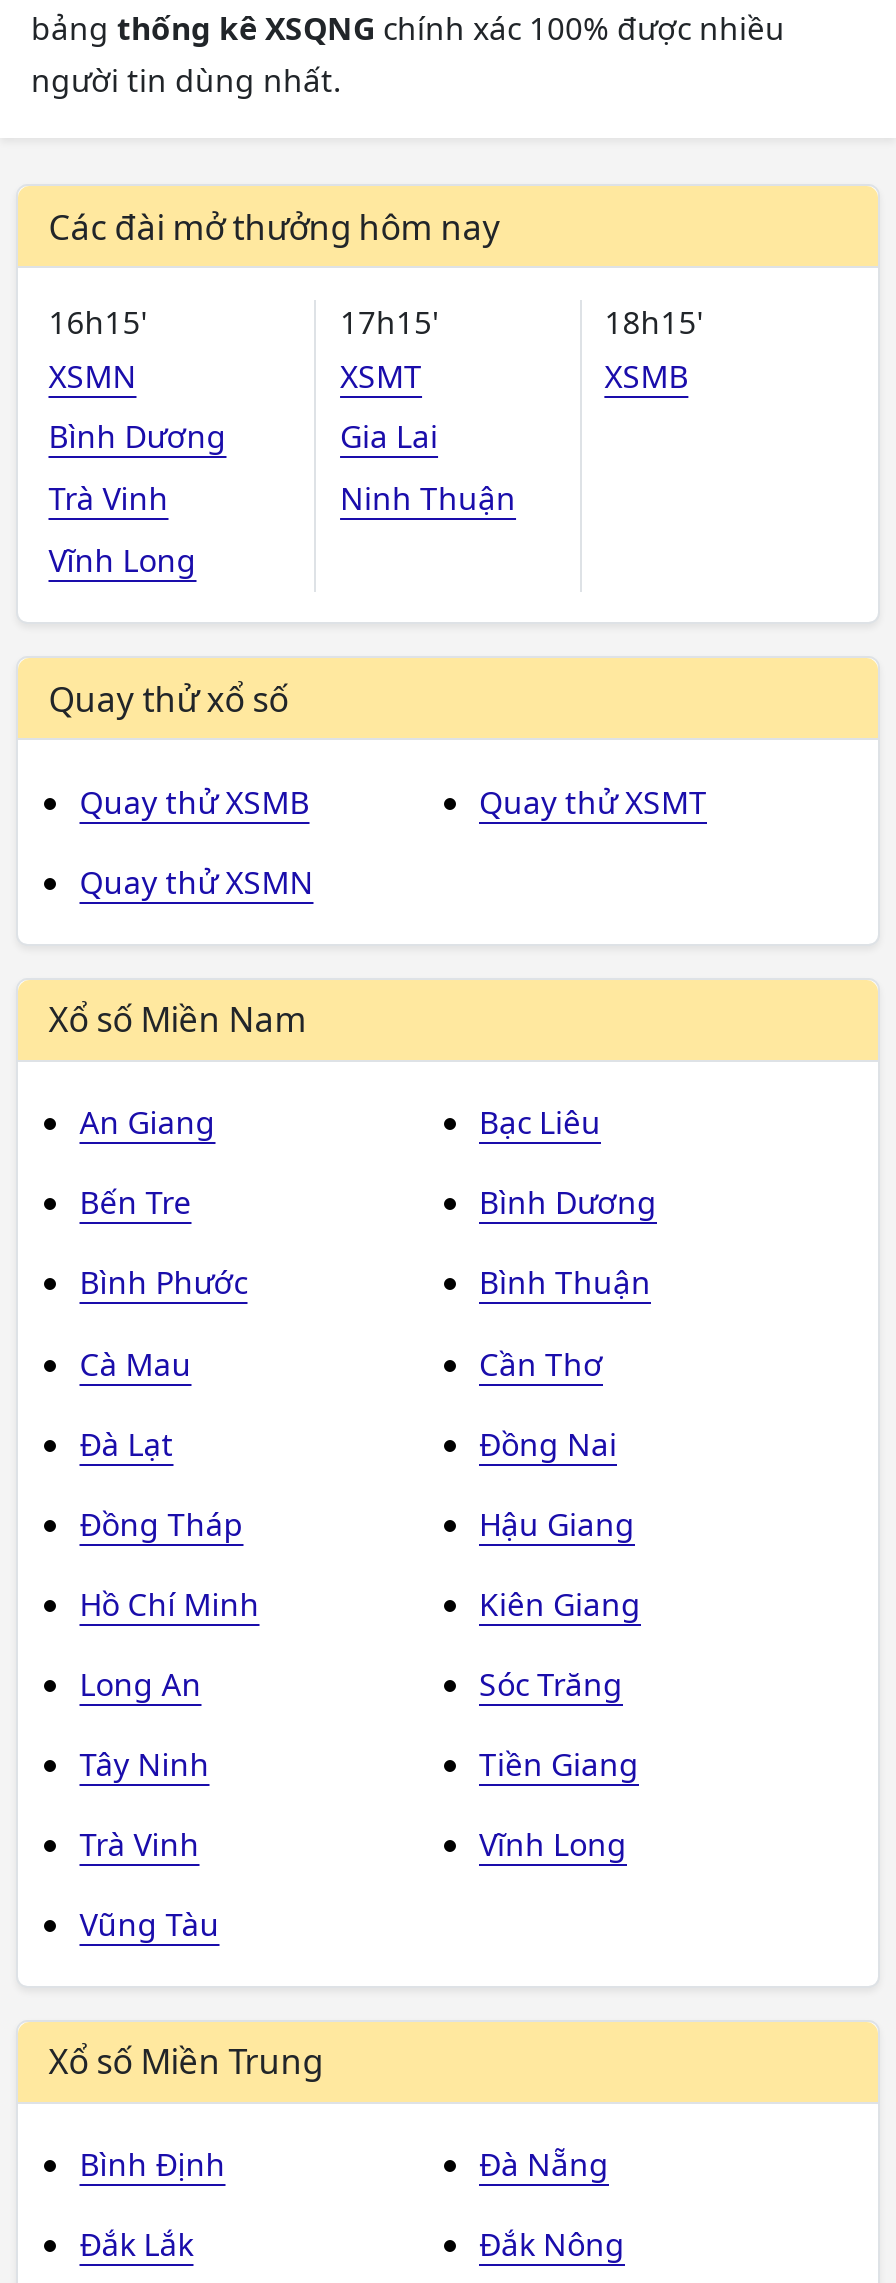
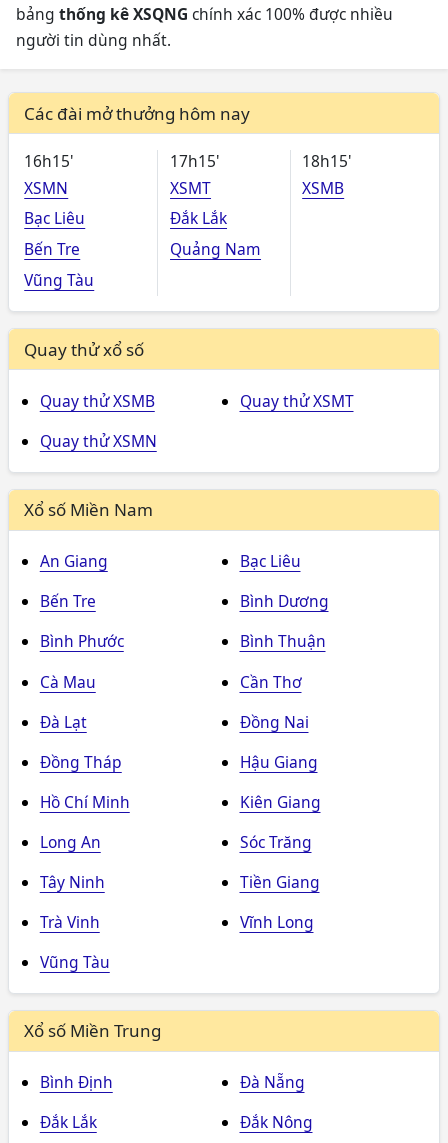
- Bình Dương
- Trà Vinh
- Vĩnh Long
+ Bạc Liêu
+ Bến Tre
+ Vũng Tàu

- Gia Lai
- Ninh Thuận
+ Đắk Lắk
+ Quảng Nam
